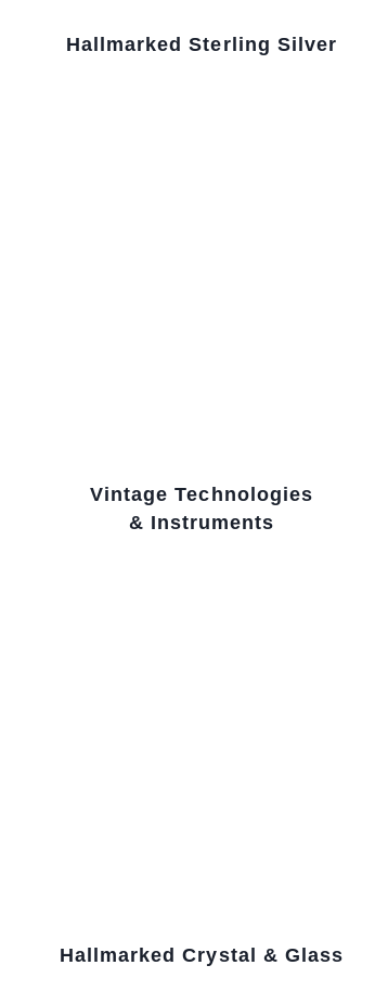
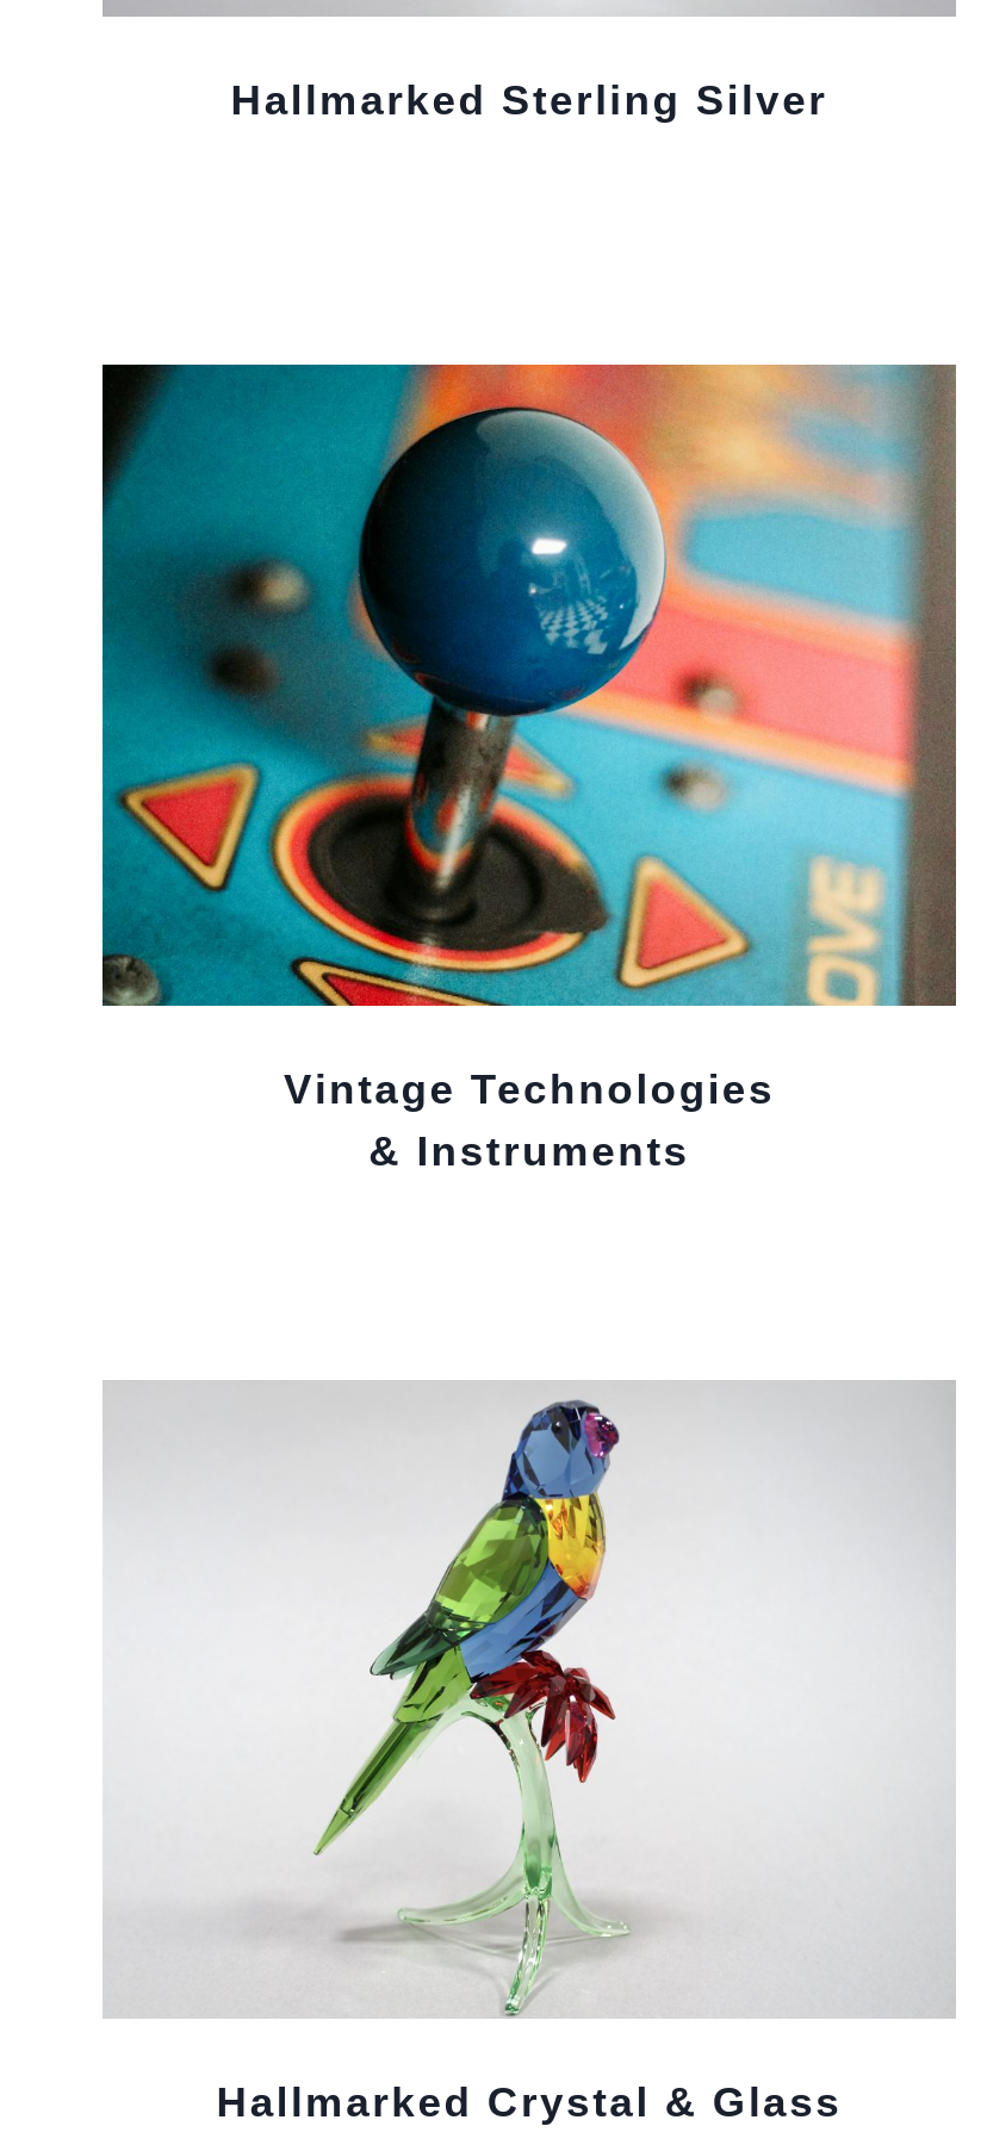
+ [image]

+ [image]
